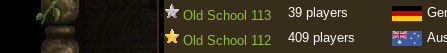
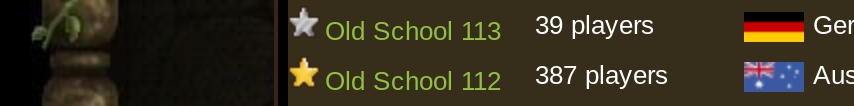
- Old School 112 409 players
+ Old School 112 387 players
